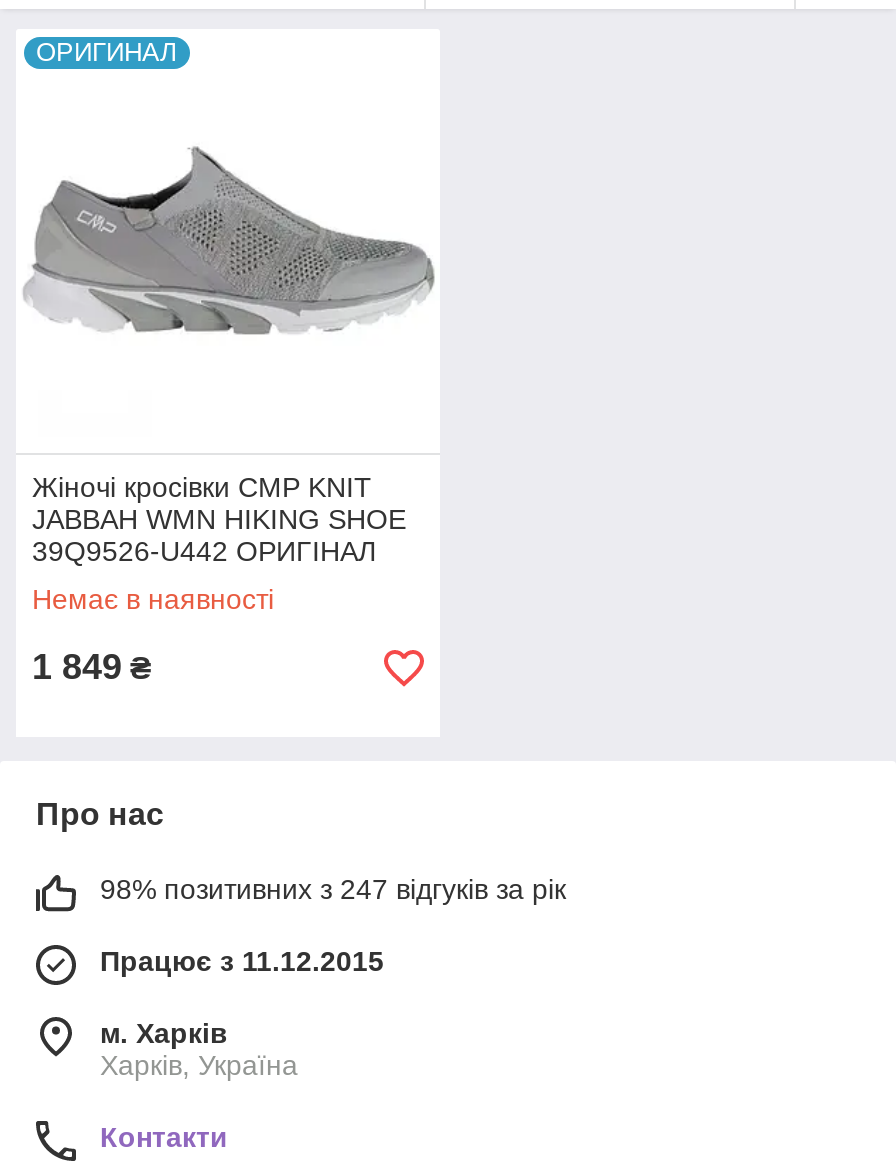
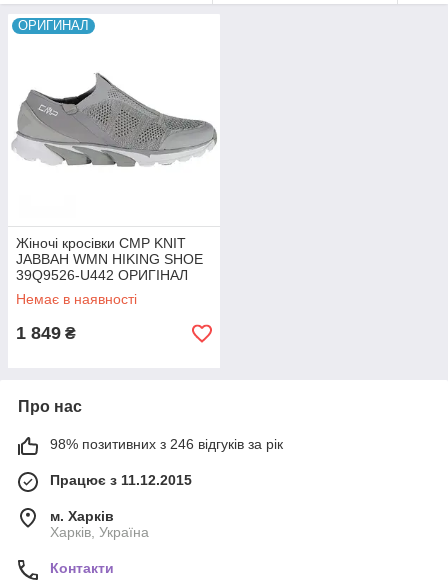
- 98% позитивних з 247 відгуків за рік
+ 98% позитивних з 246 відгуків за рік
